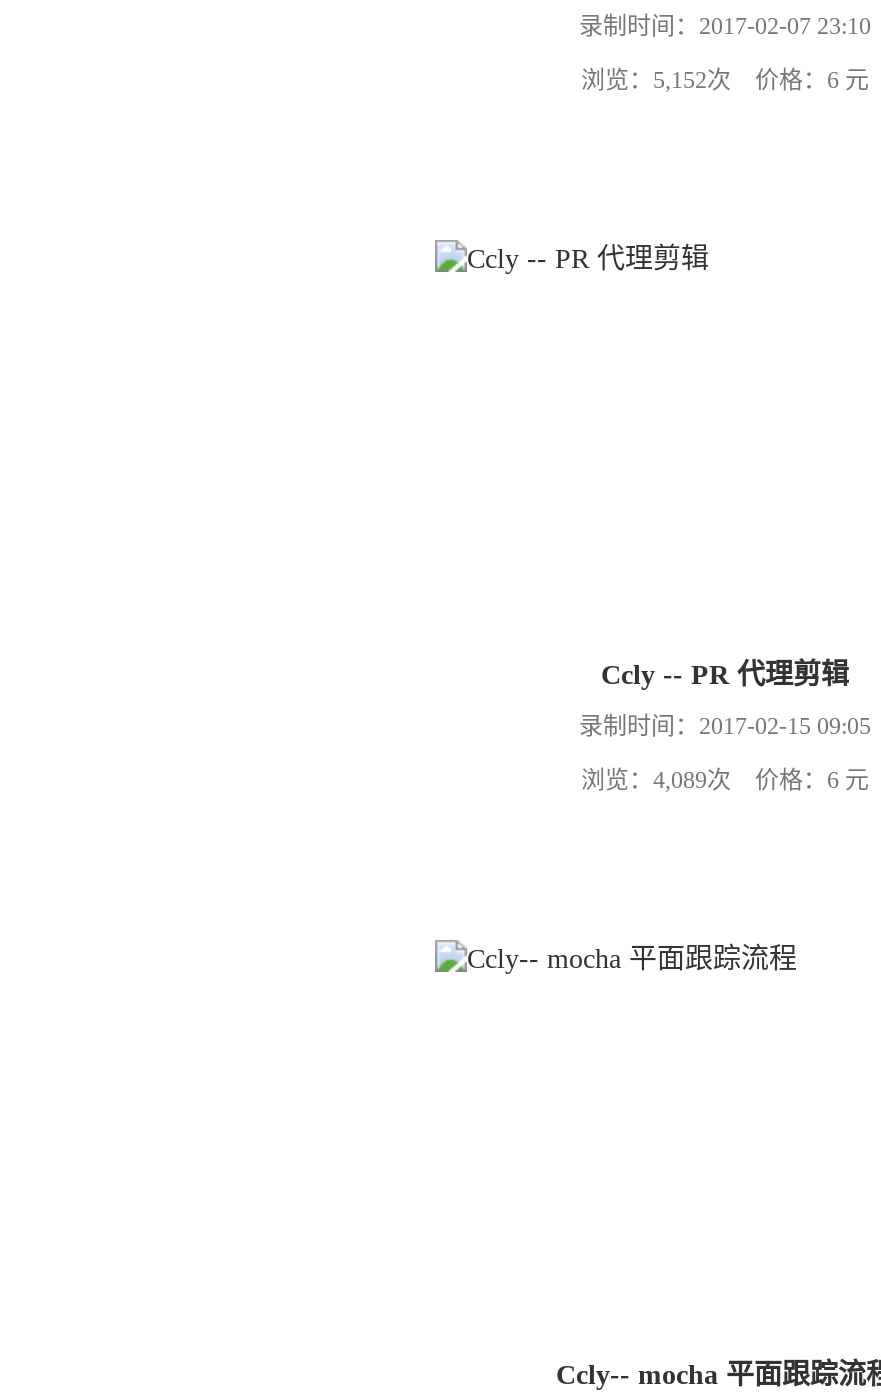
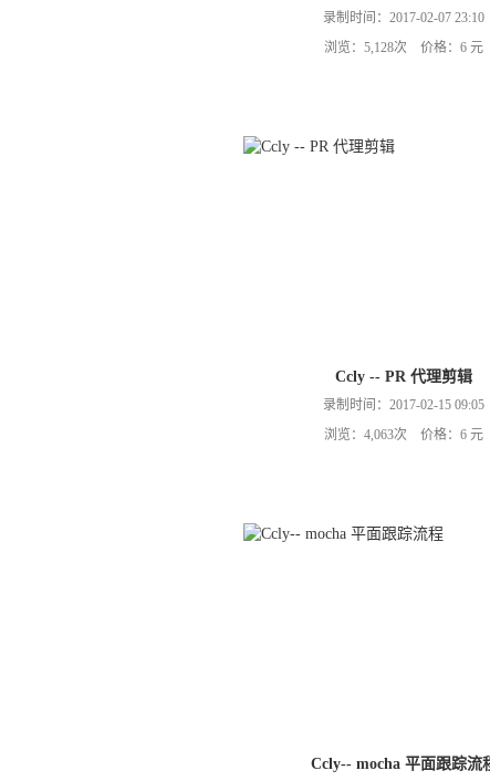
- 浏览：5,152次 价格：6 元
+ 浏览：5,128次 价格：6 元

- 浏览：4,089次 价格：6 元
+ 浏览：4,063次 价格：6 元
